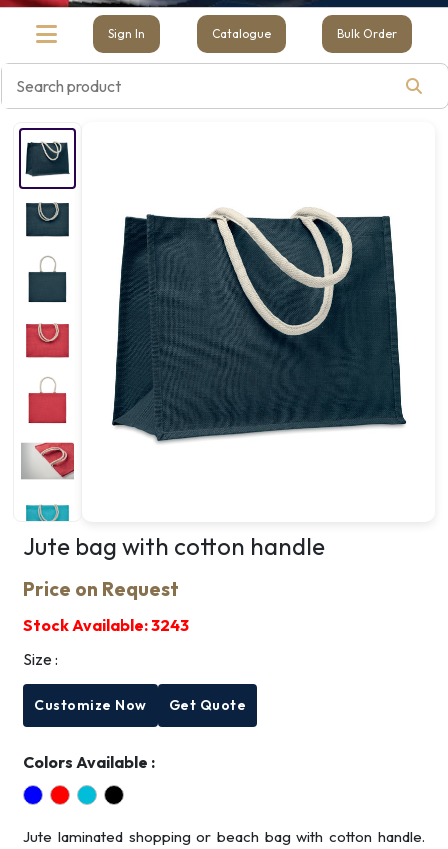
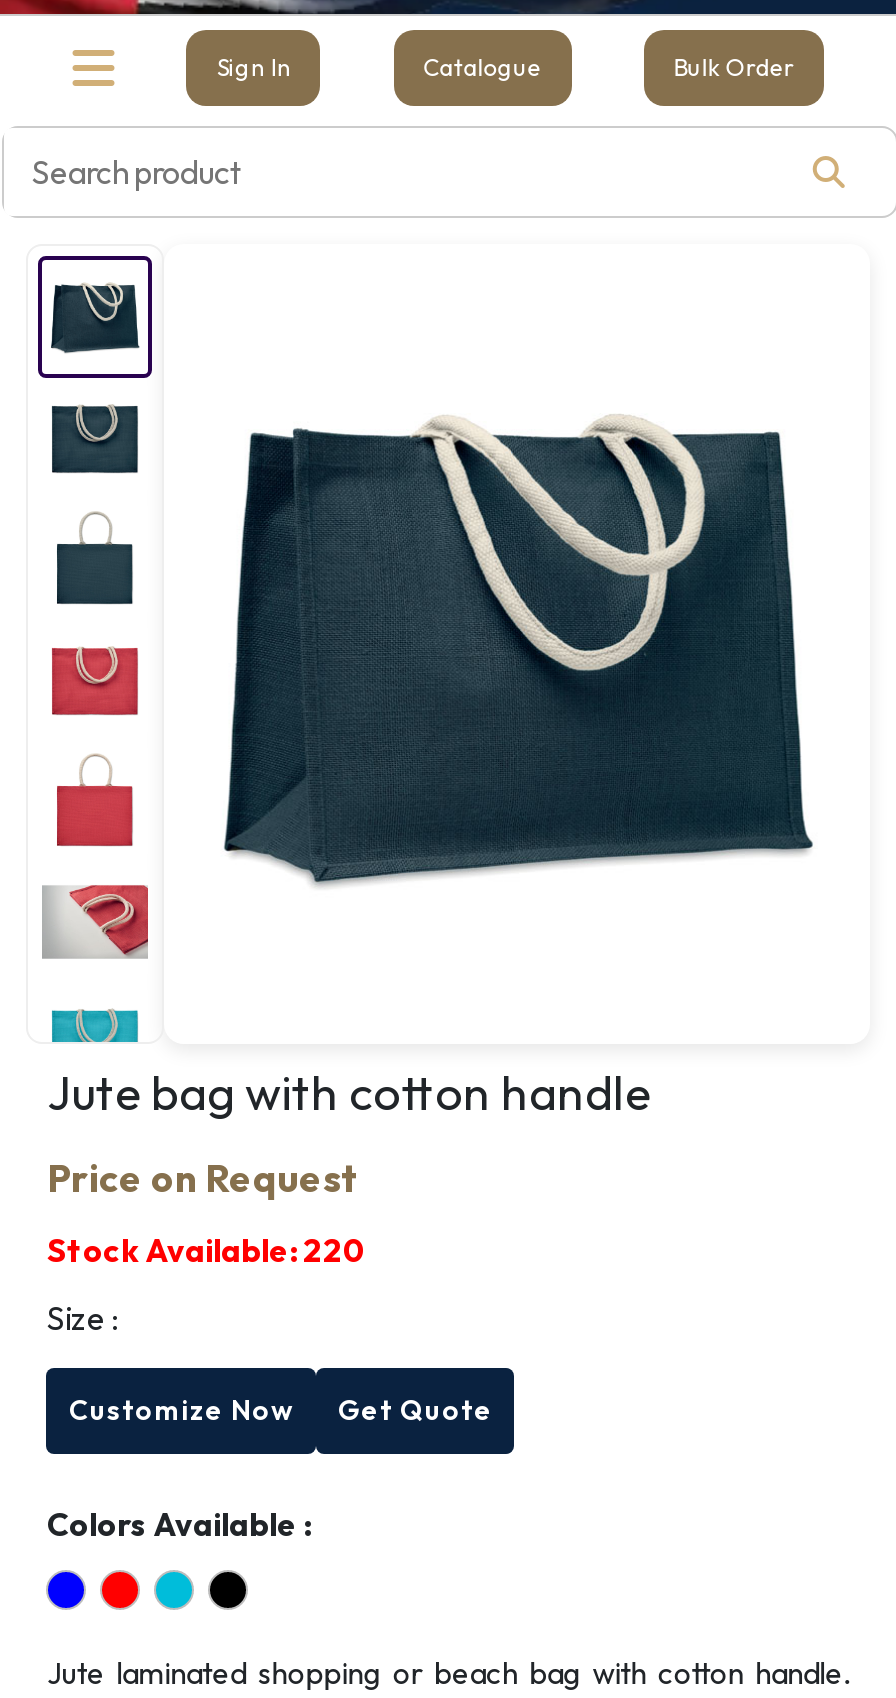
- Stock Available: 3243
+ Stock Available: 220
